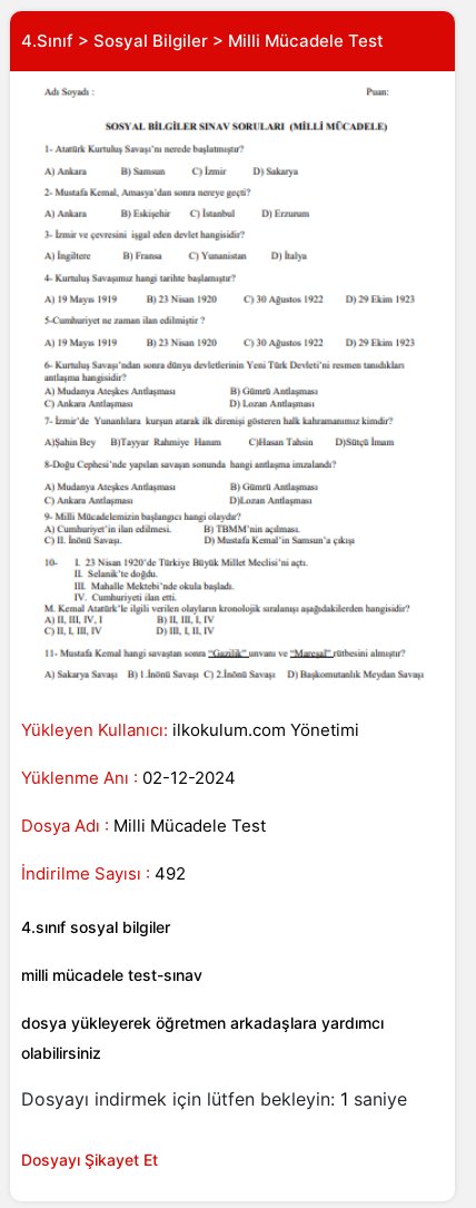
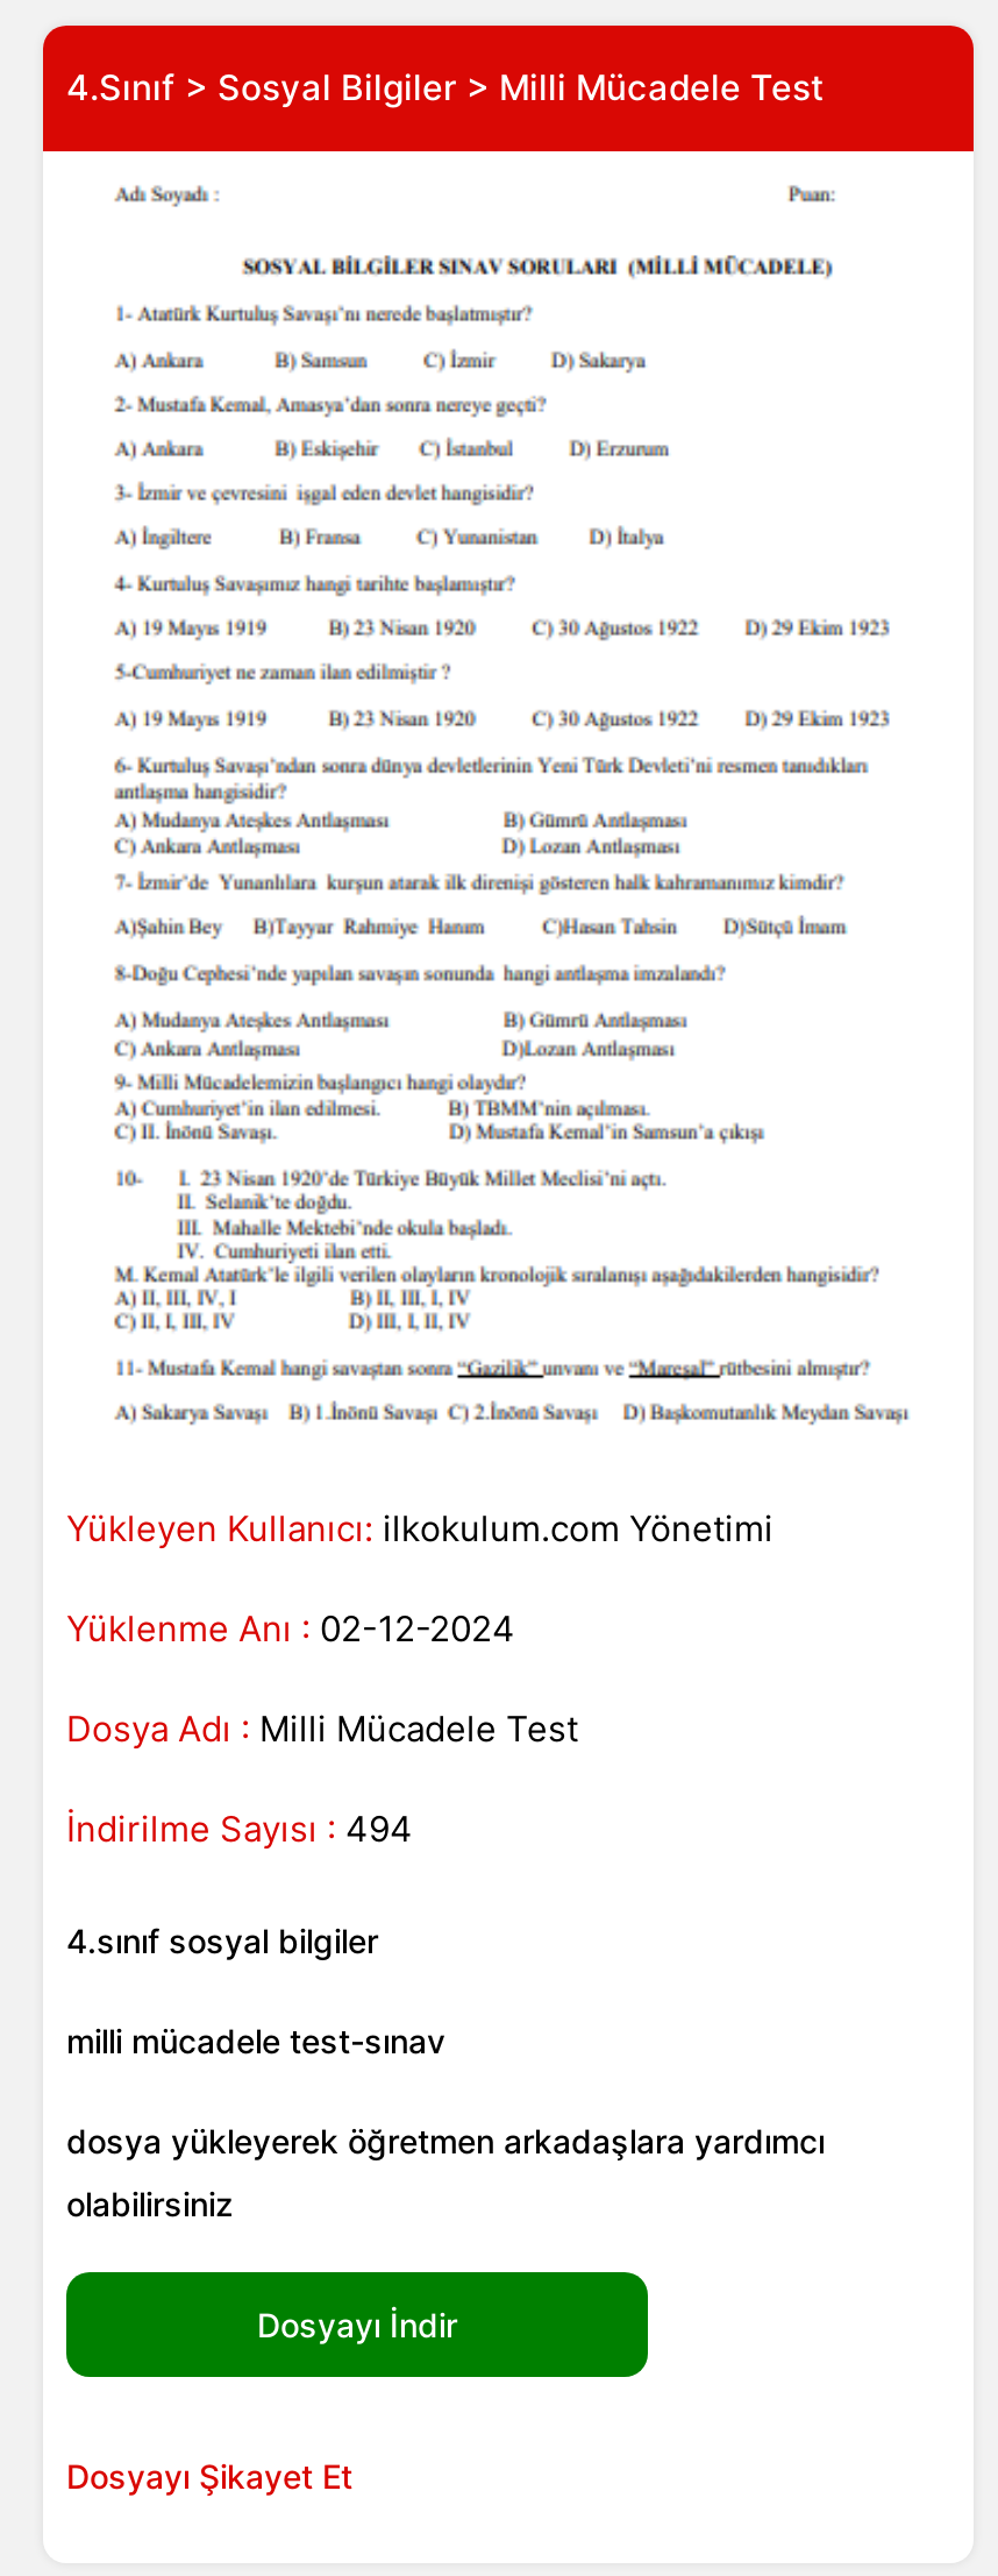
- İndirilme Sayısı : 492
+ İndirilme Sayısı : 494

- Dosyayı indirmek için lütfen bekleyin: 1 saniye
+ Dosyayı İndir
